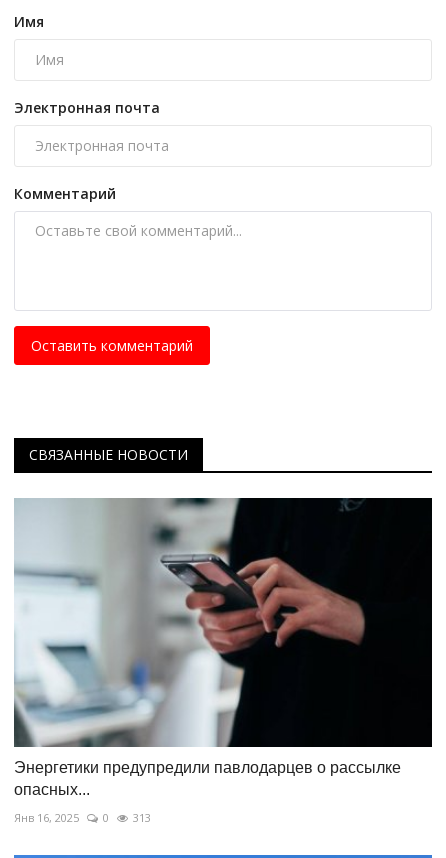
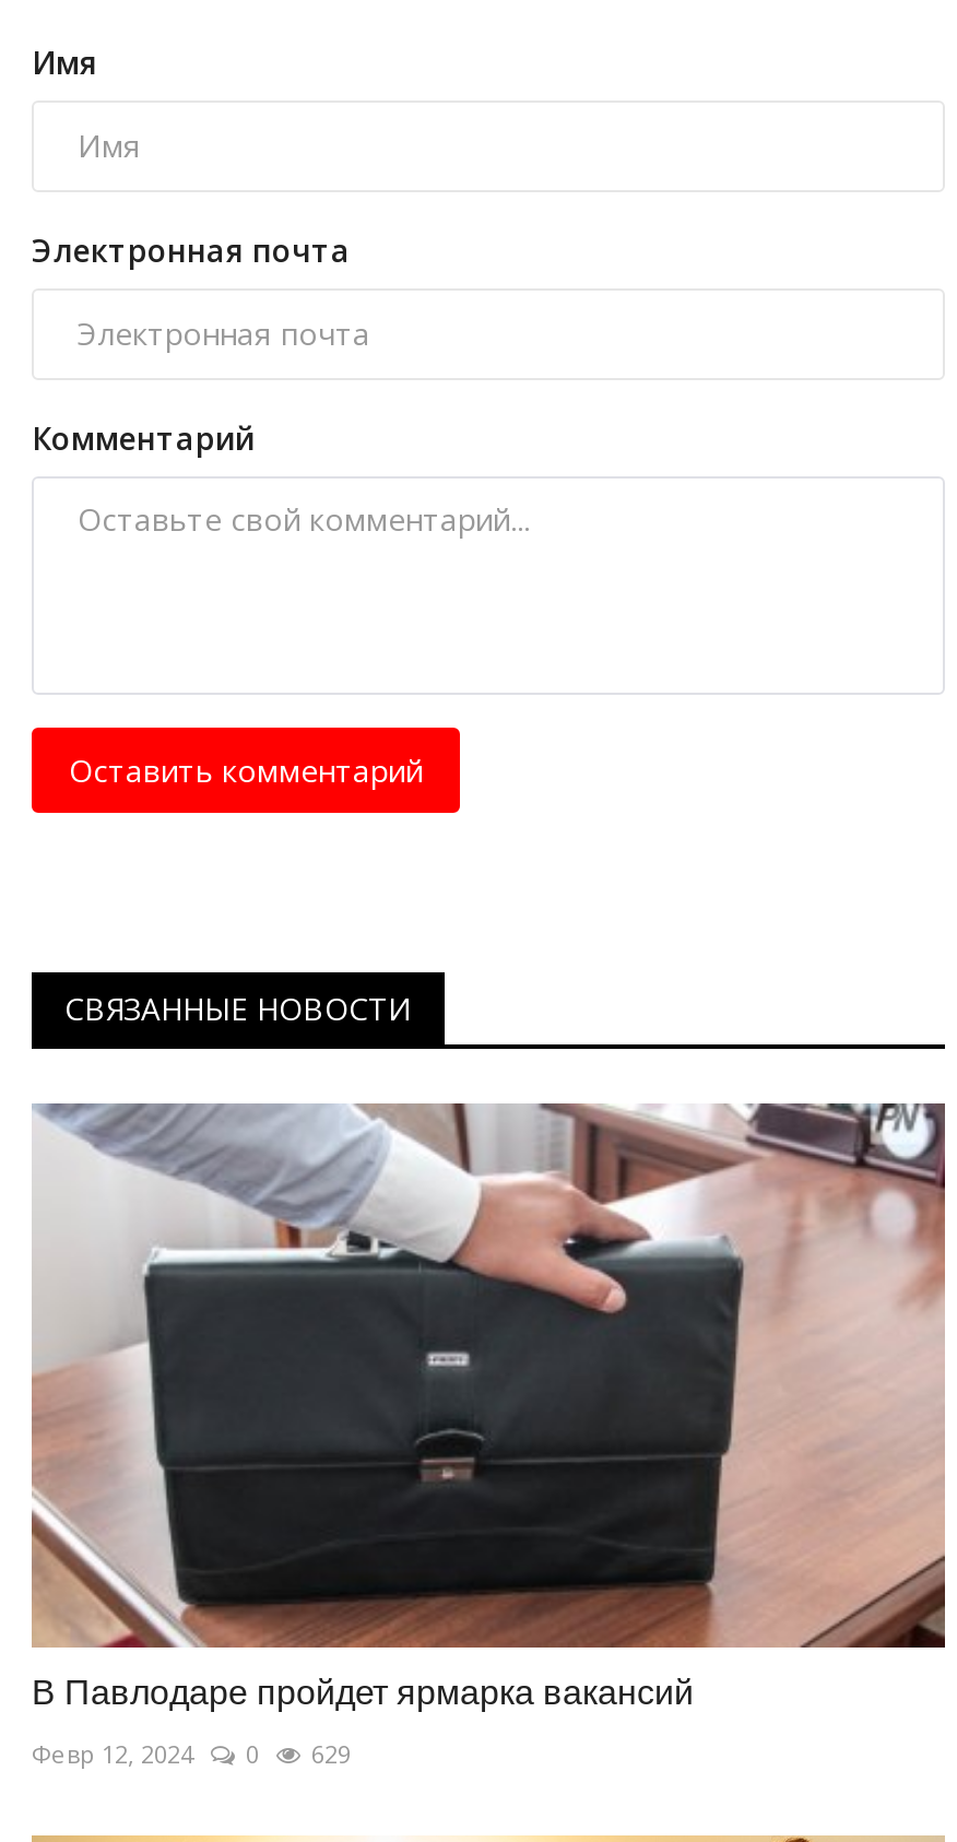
- [image]
- Энергетики предупредили павлодарцев о рассылке
- опасных...
+ [image]
+ В Павлодаре пройдет ярмарка вакансий

- Янв 16, 2025
+ Февр 12, 2024

- 313
+ 629
